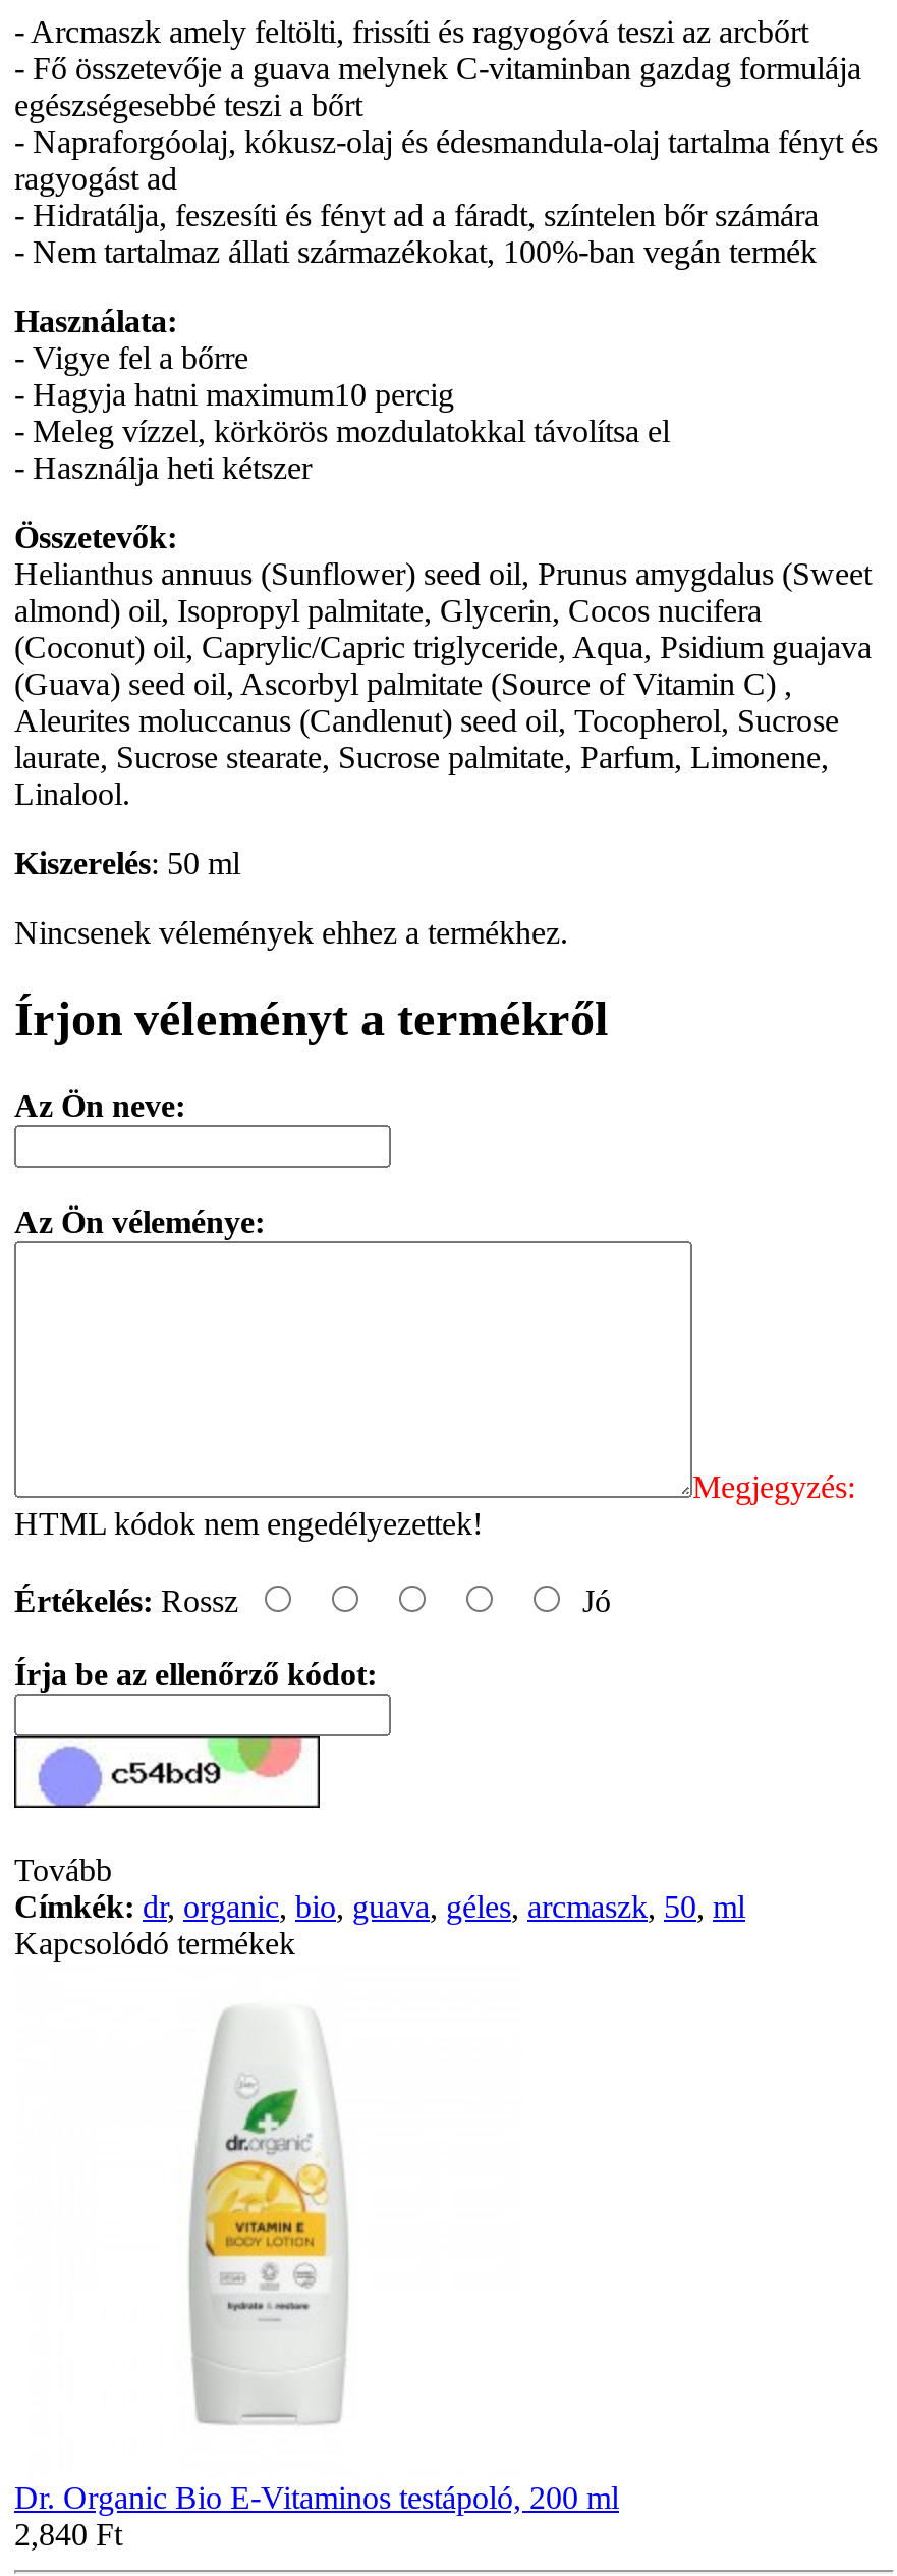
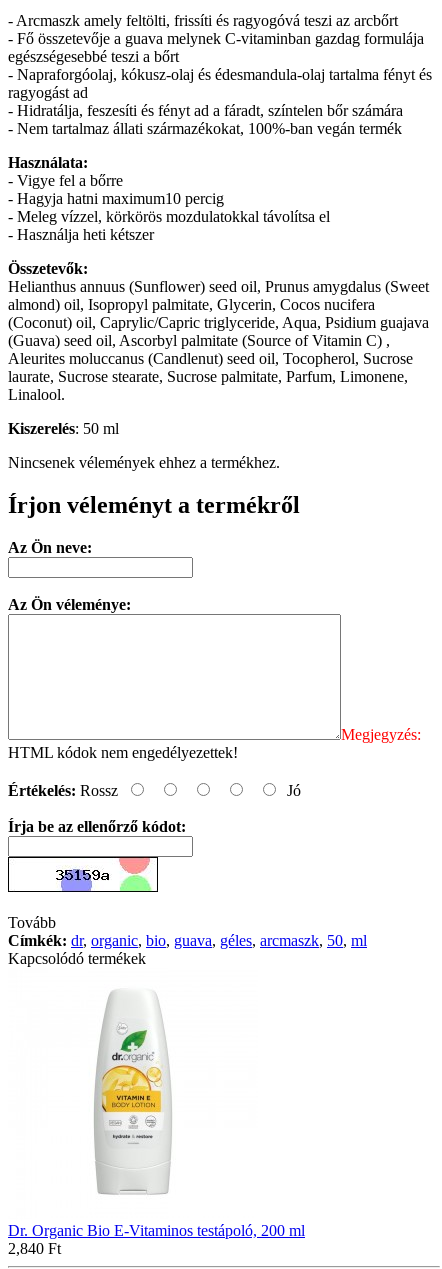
- [image]
+ [image]
